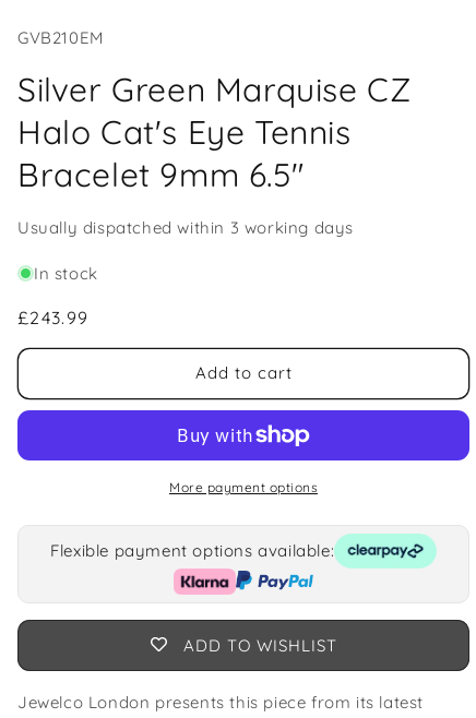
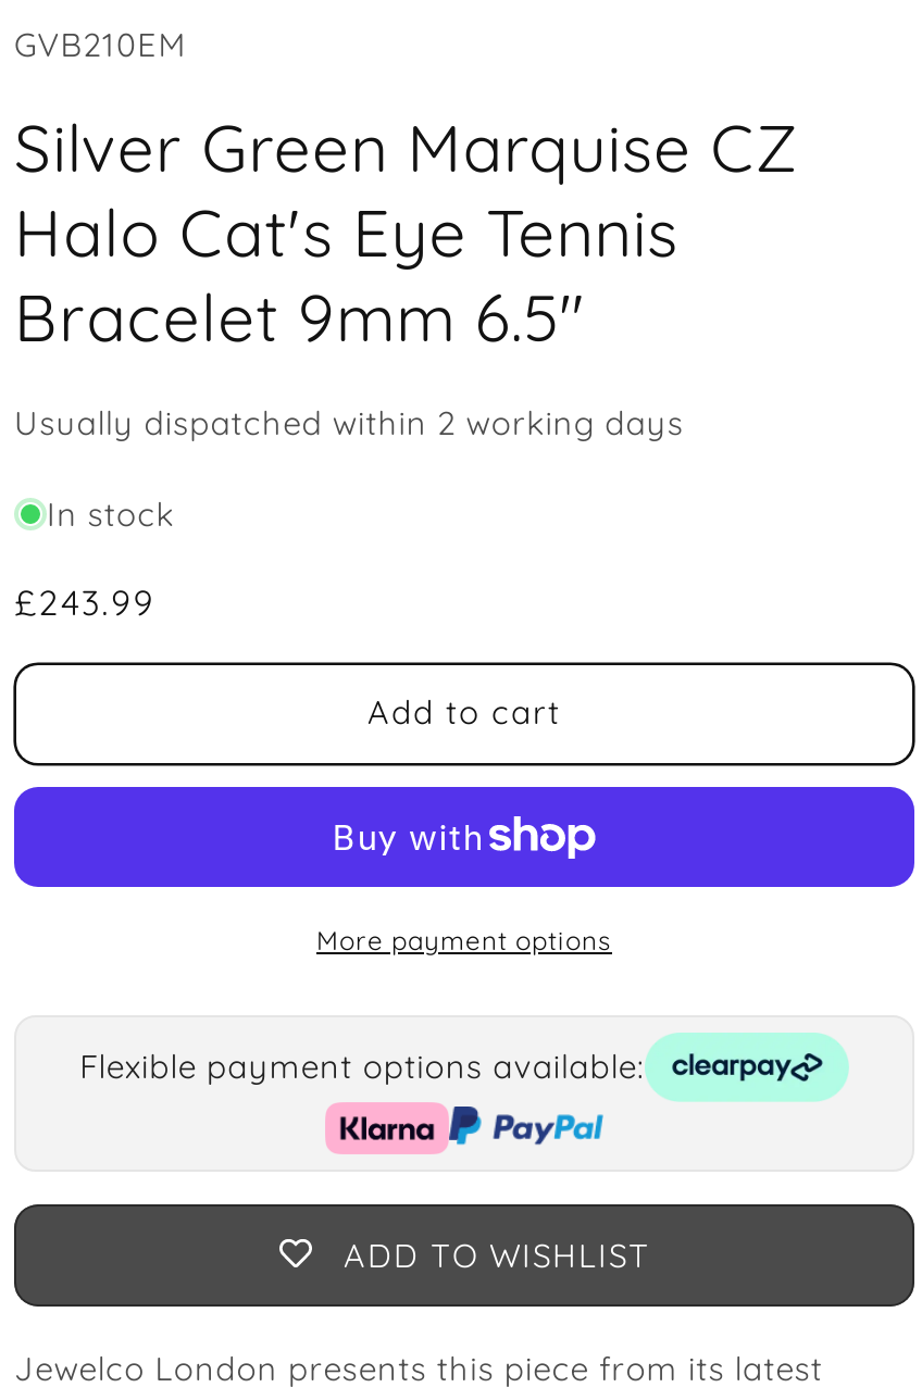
- Usually dispatched within 3 working days
+ Usually dispatched within 2 working days
